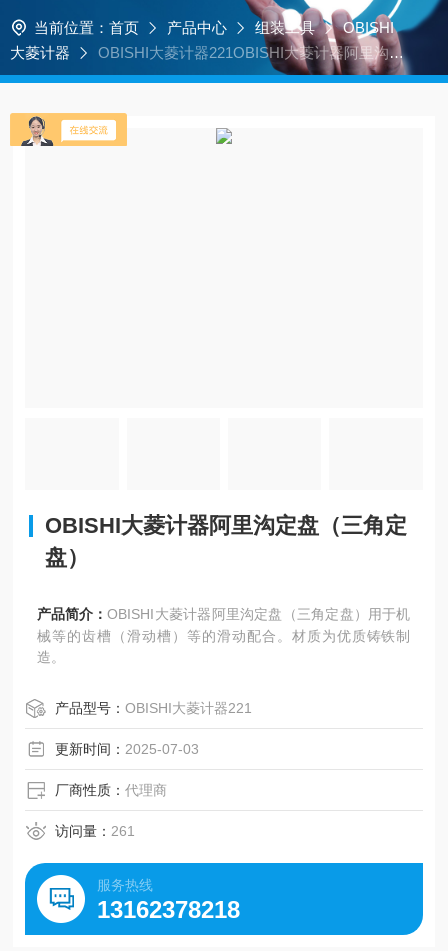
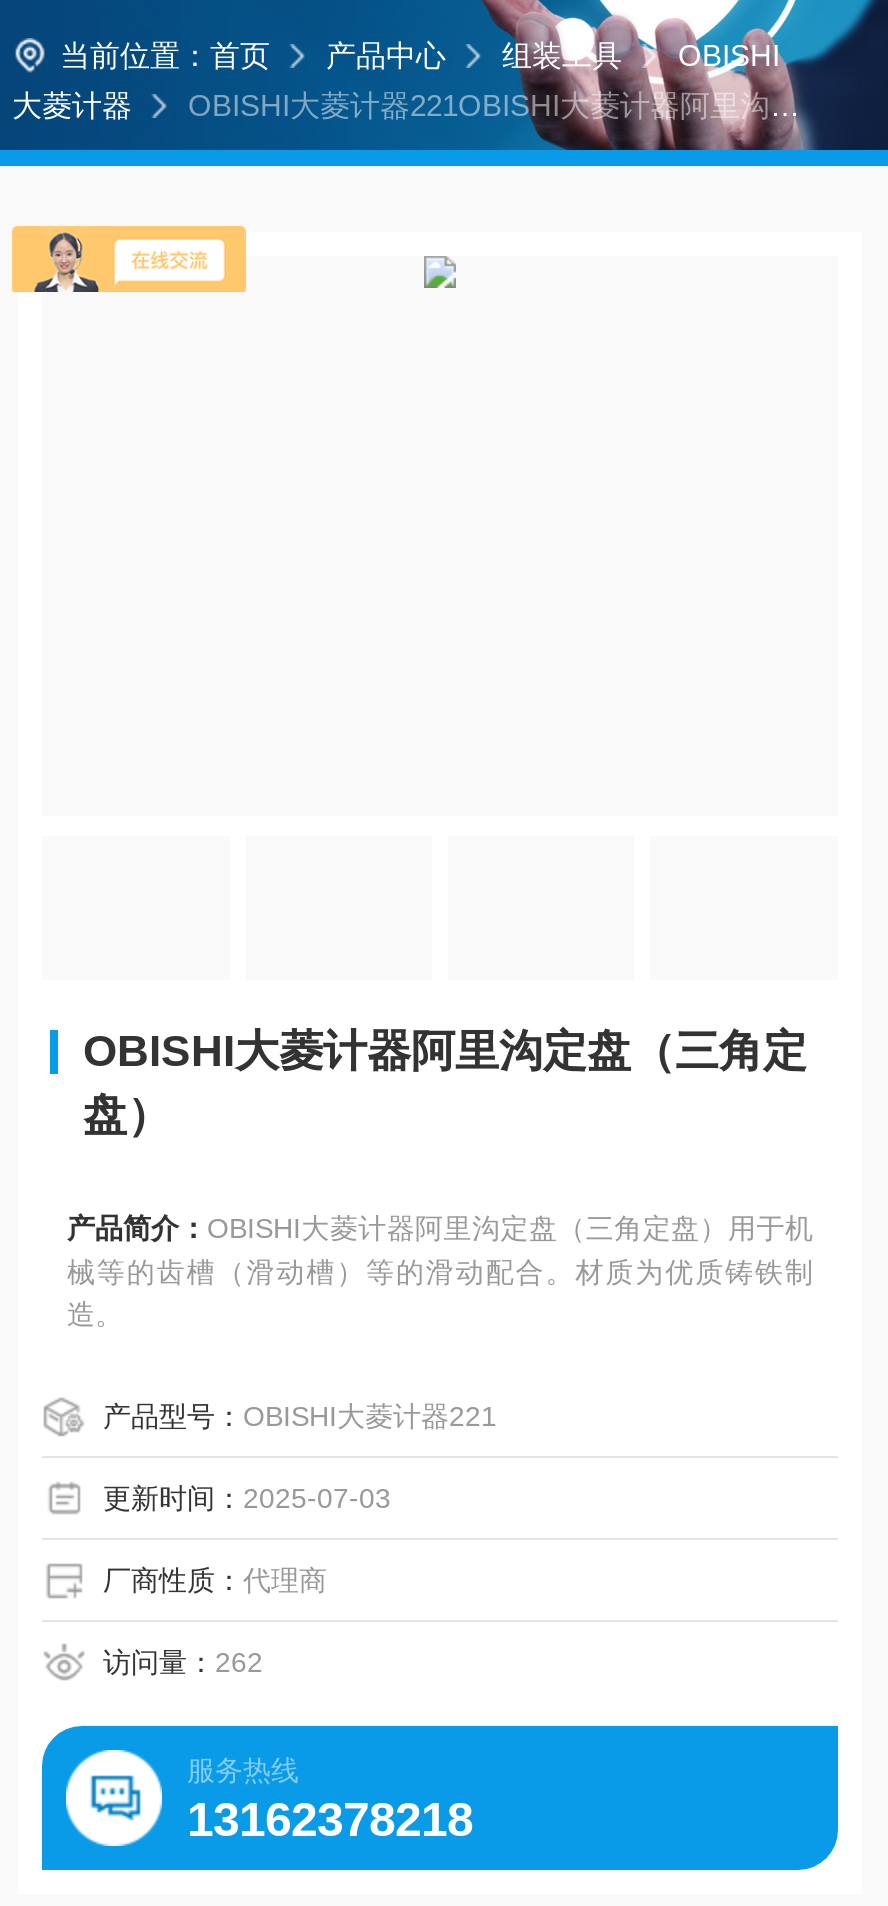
- 访问量：261
+ 访问量：262
